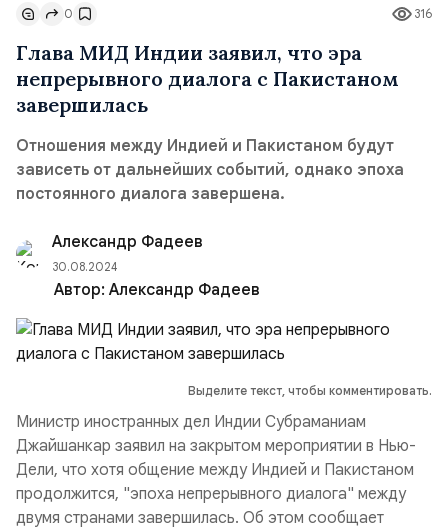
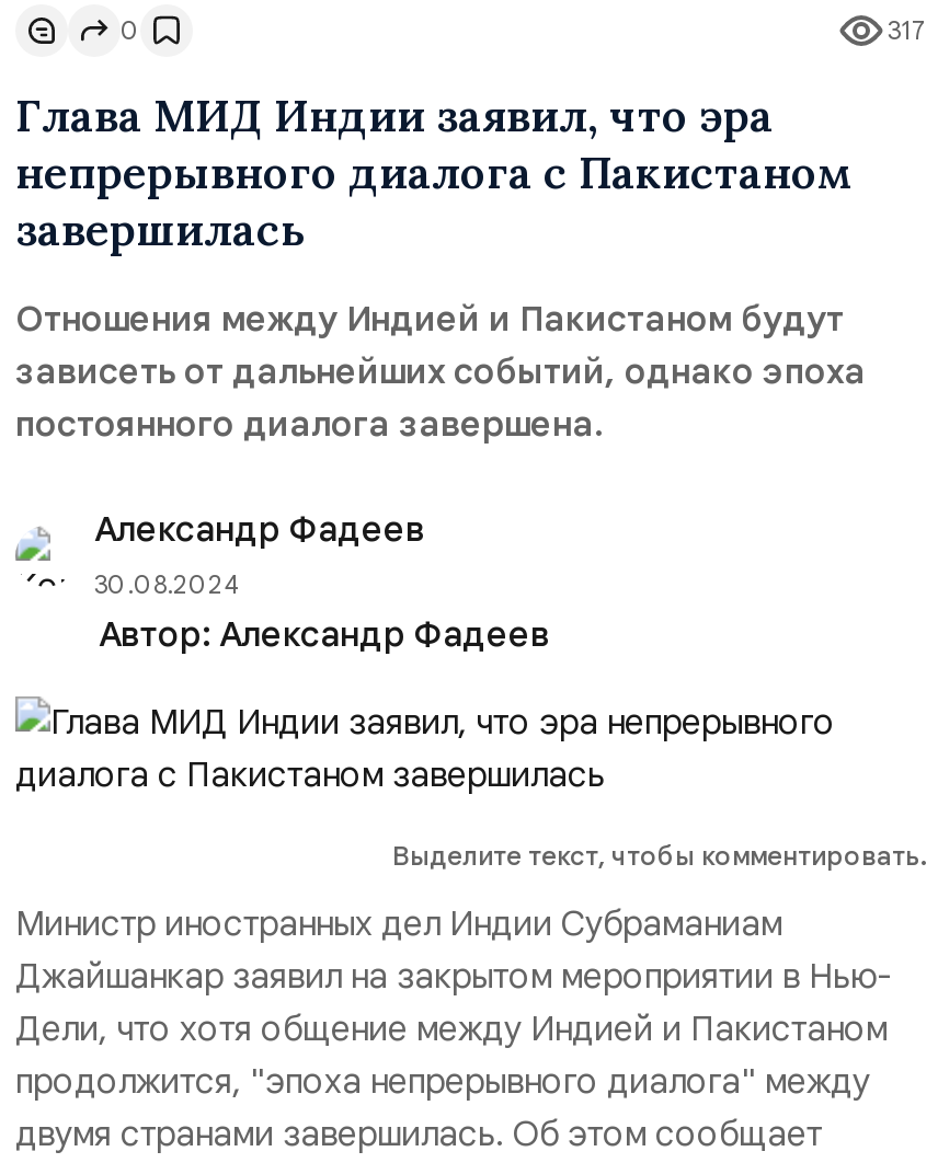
- 316
+ 317
